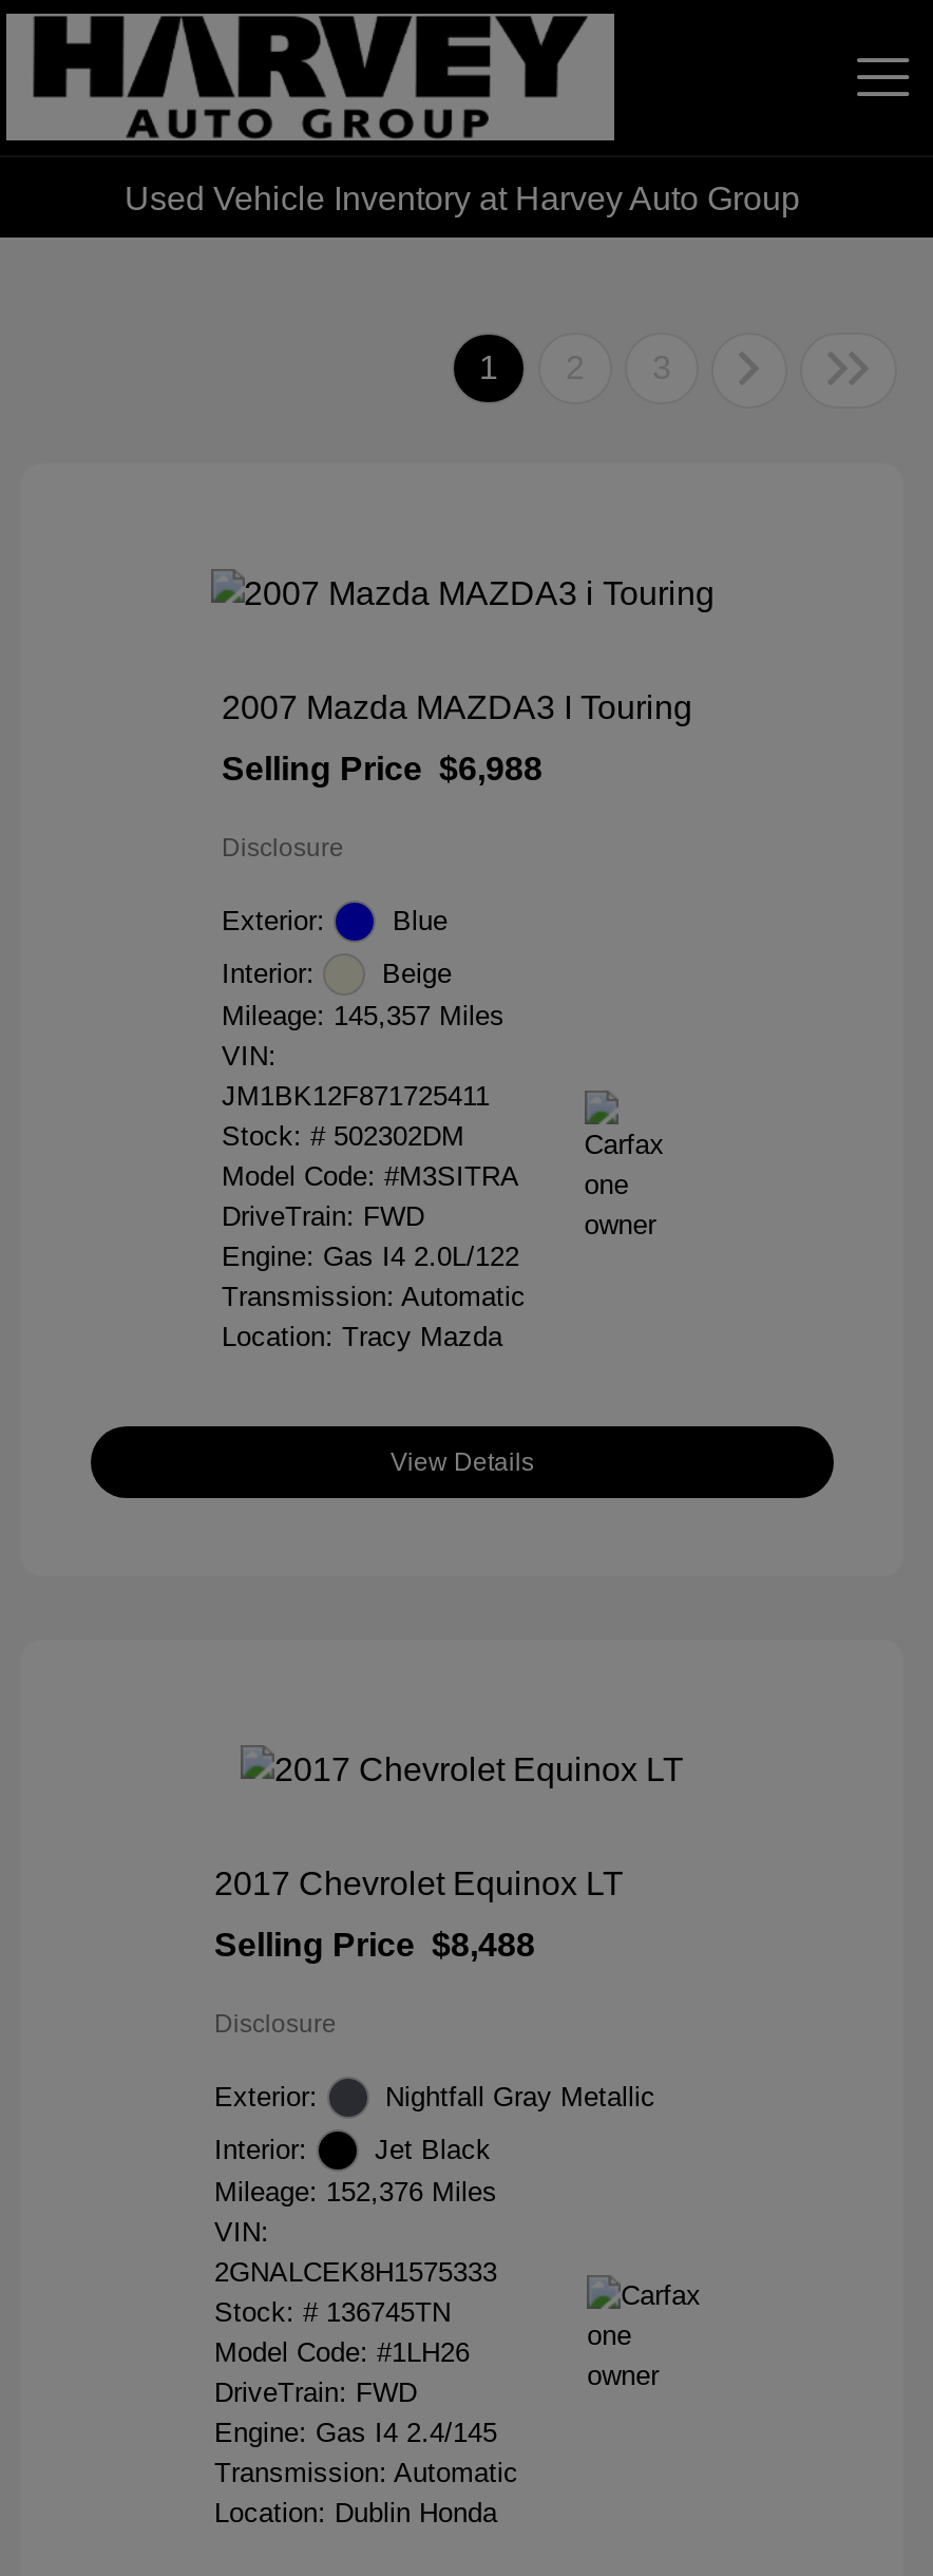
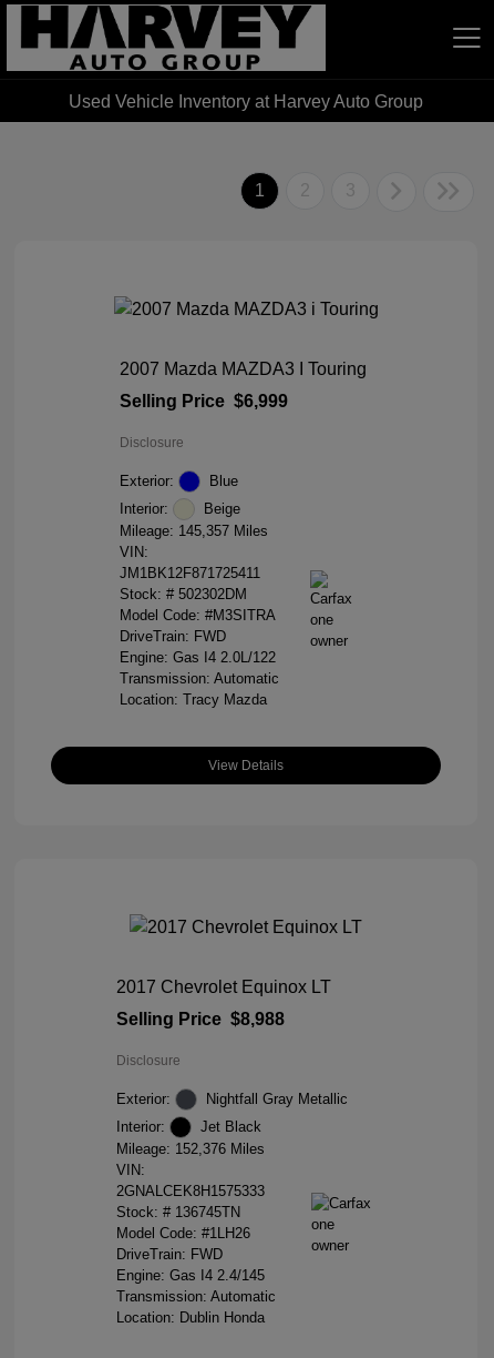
- Selling Price $6,988
+ Selling Price $6,999

- Selling Price $8,488
+ Selling Price $8,988
